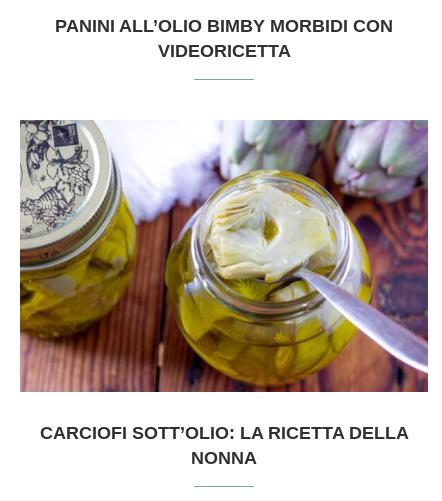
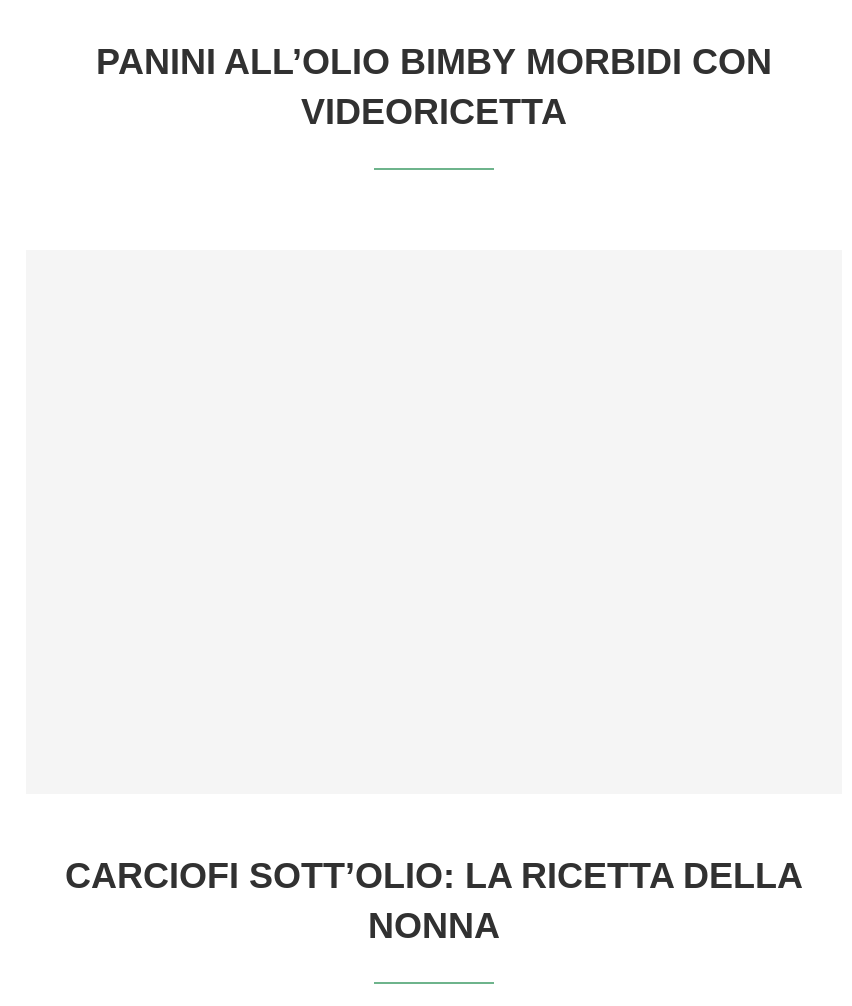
- [image]
